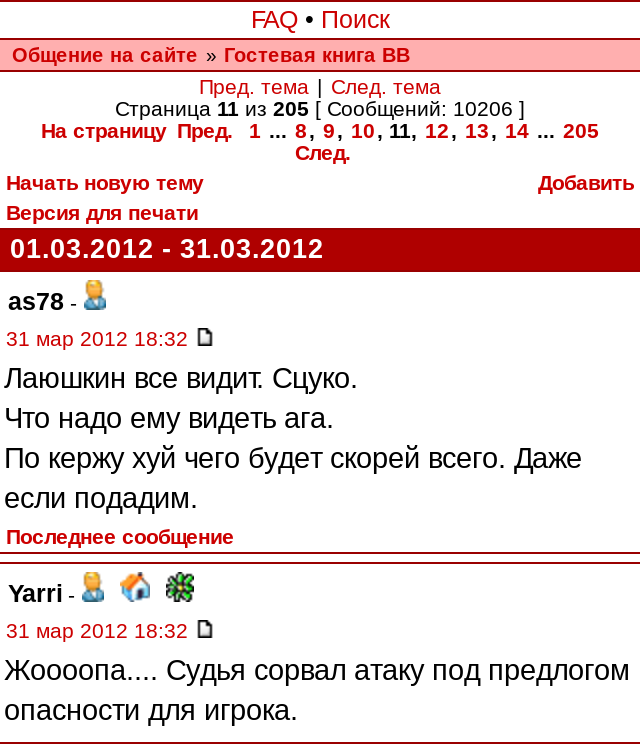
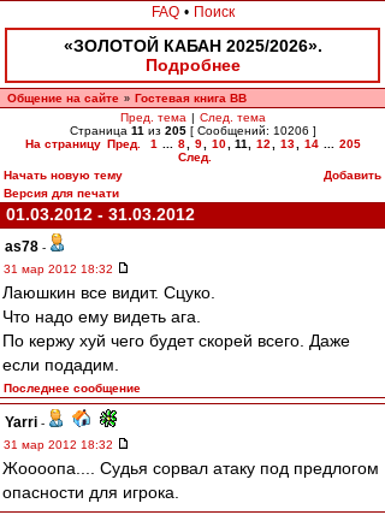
+ «ЗОЛОТОЙ КАБАН 2025/2026».
+ Подробнее
